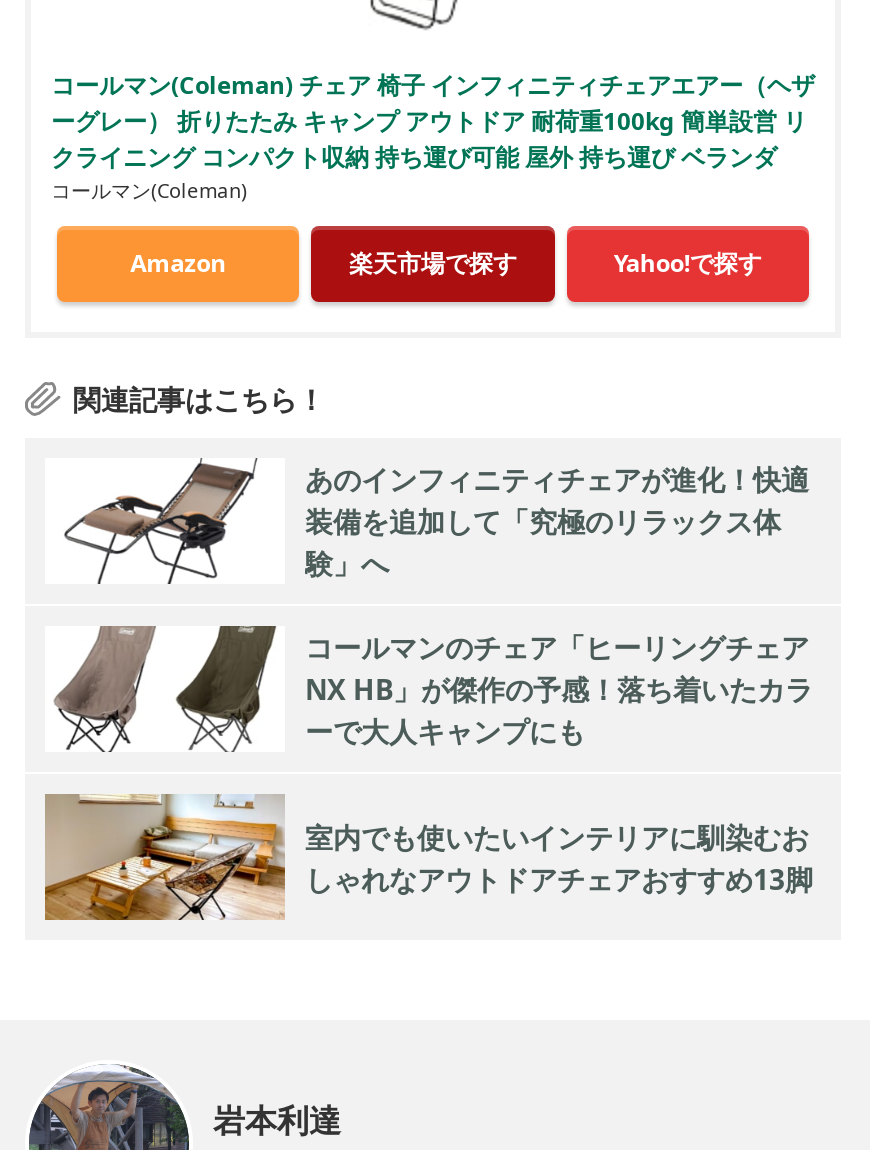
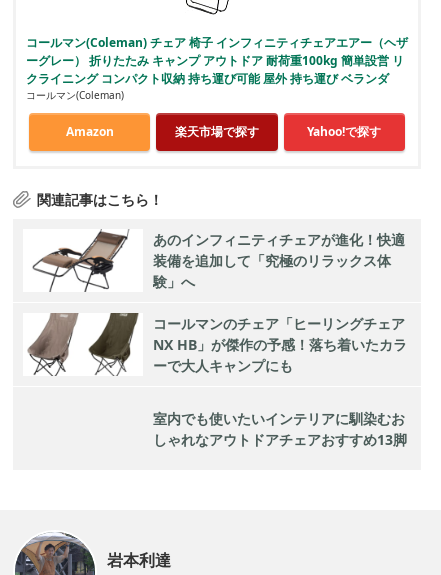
- [image]
